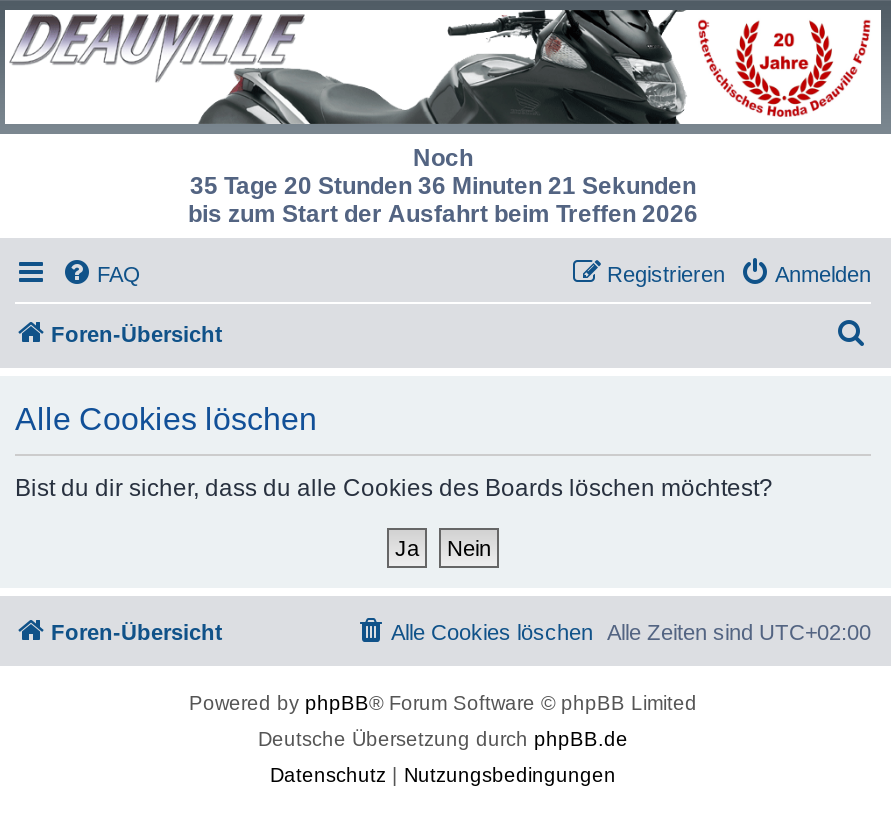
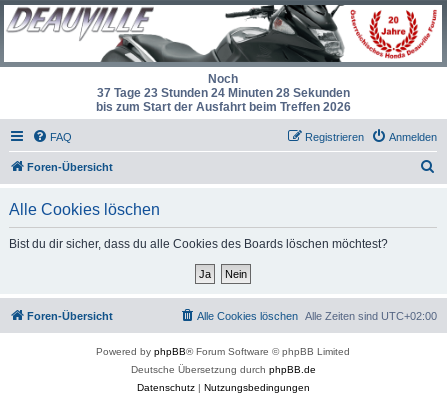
- 35 Tage 20 Stunden 36 Minuten 21 Sekunden
+ 37 Tage 23 Stunden 24 Minuten 28 Sekunden
